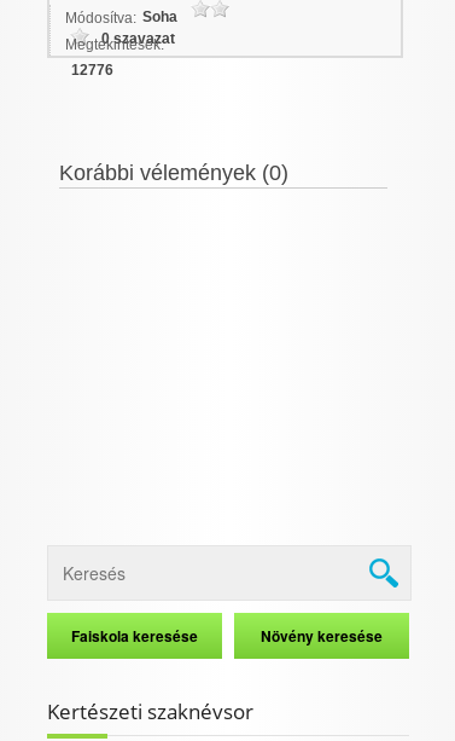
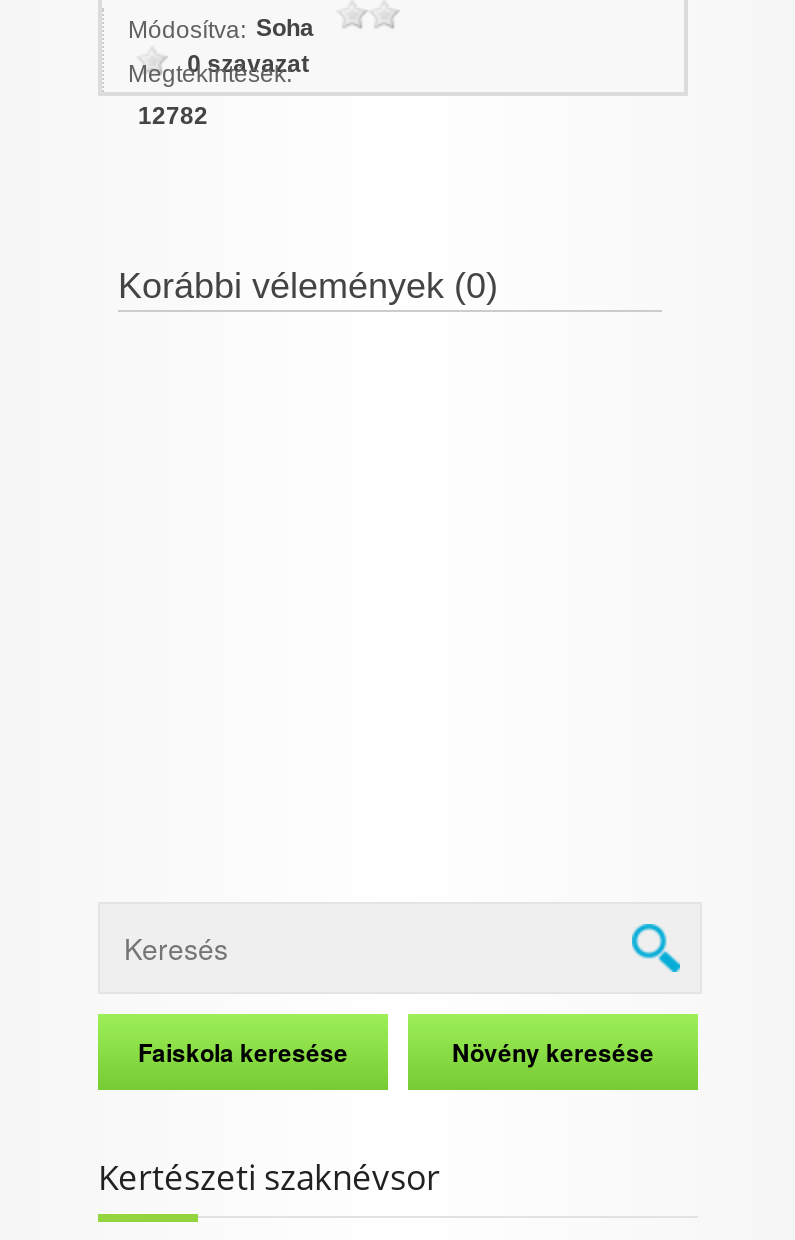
- 12776
+ 12782
